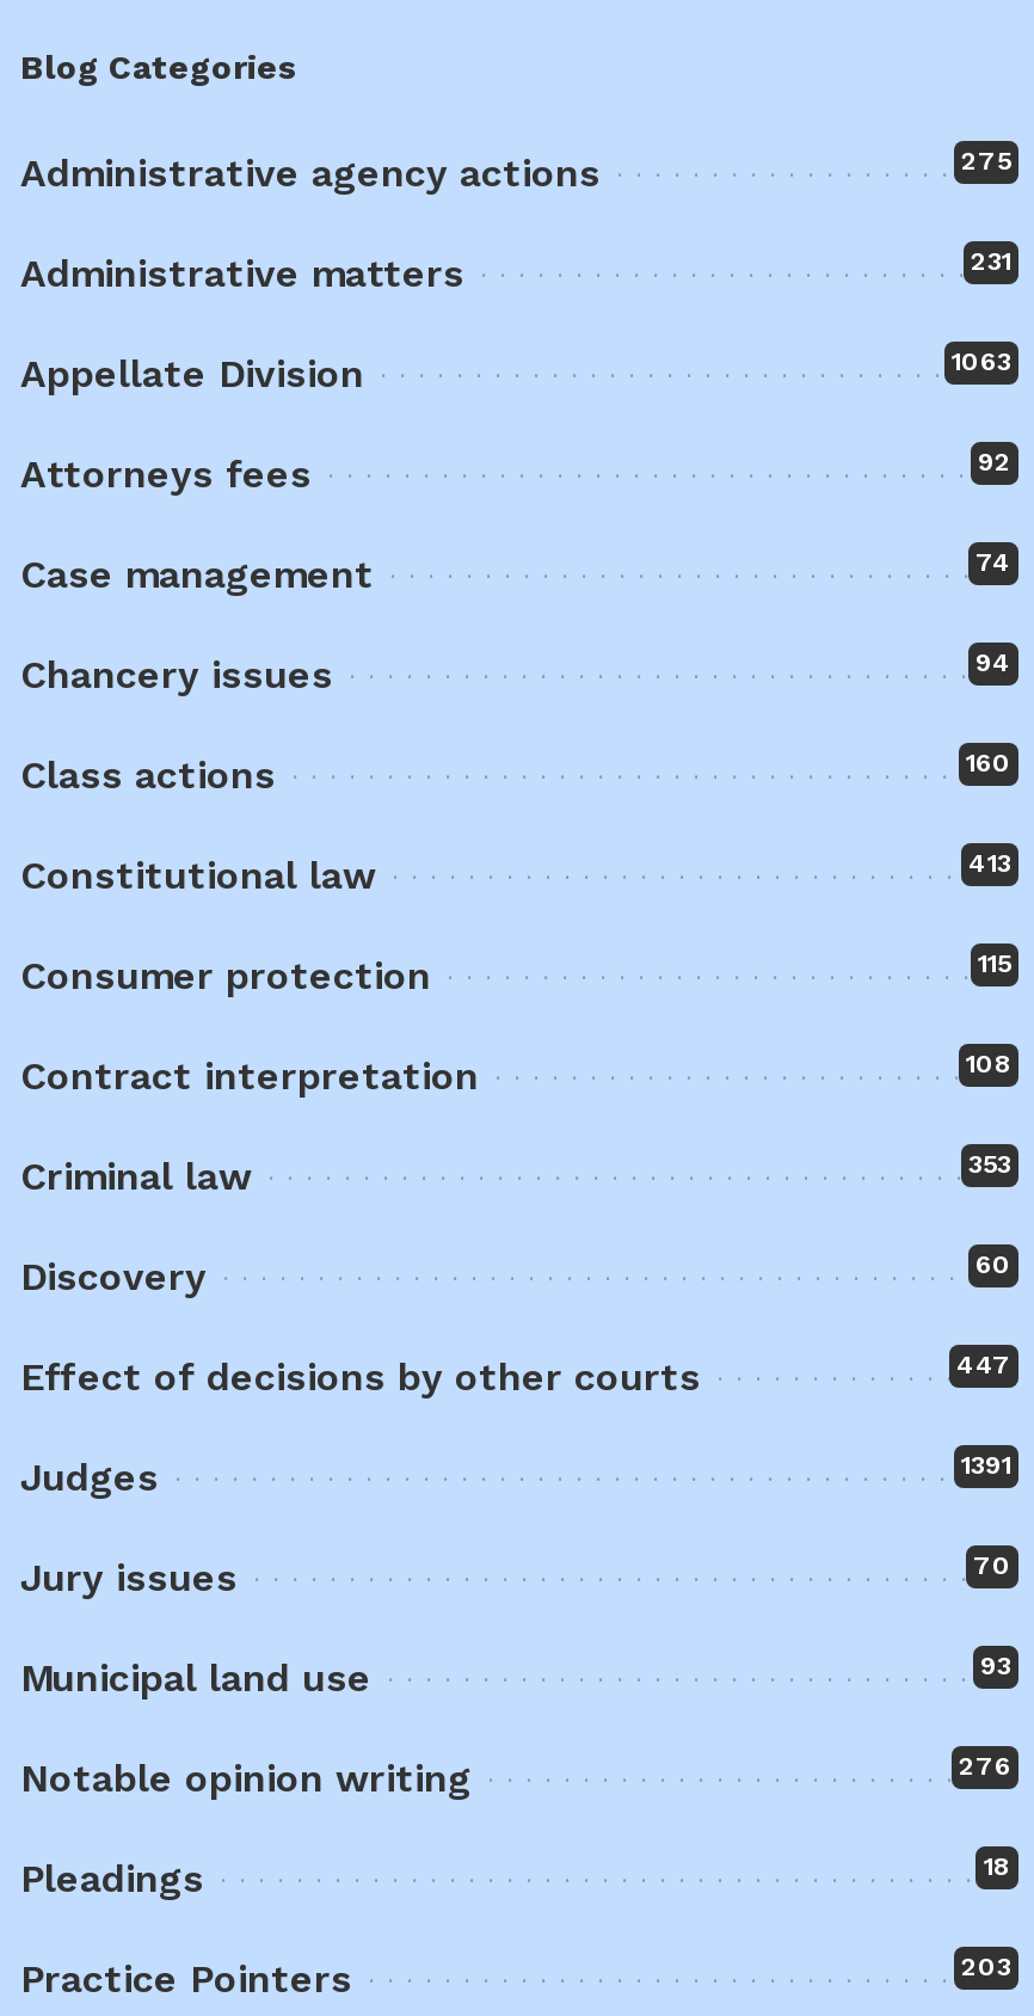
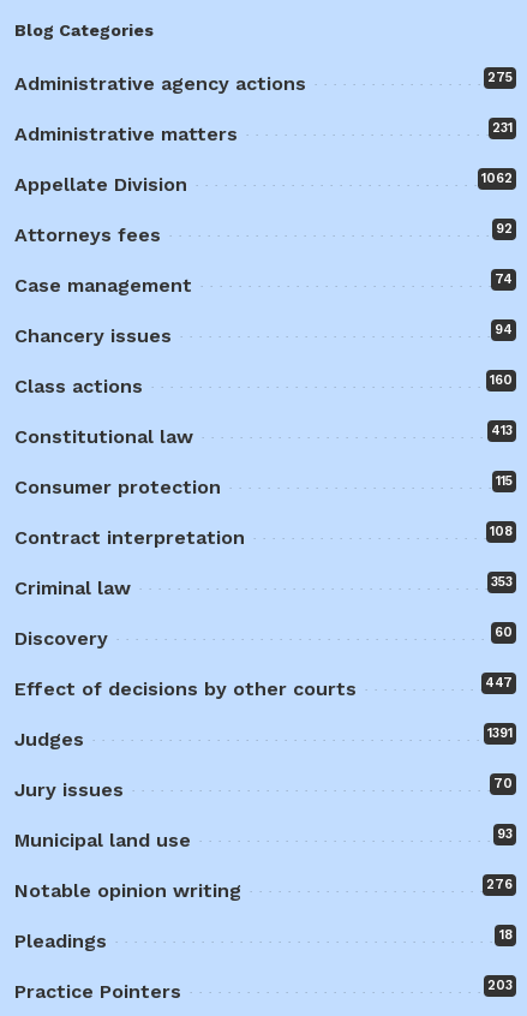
- 1063
+ 1062
